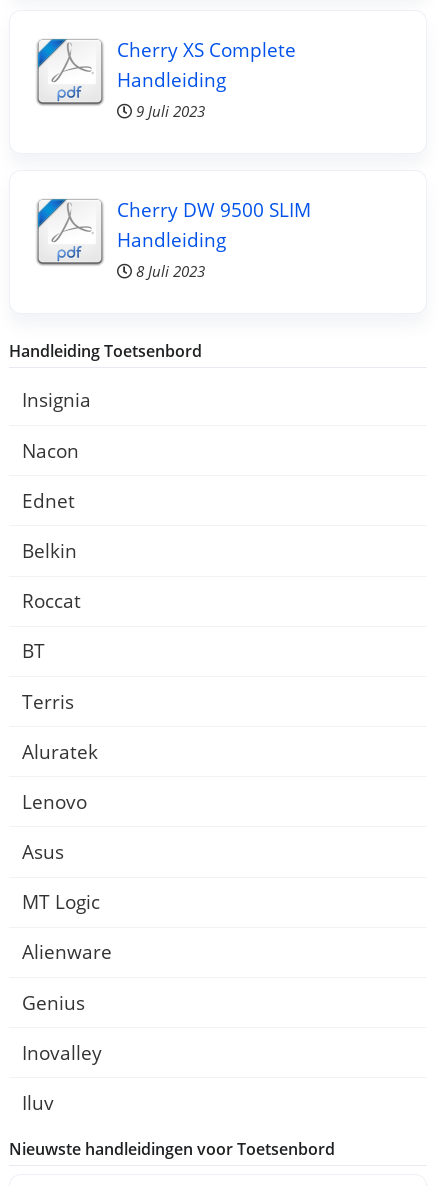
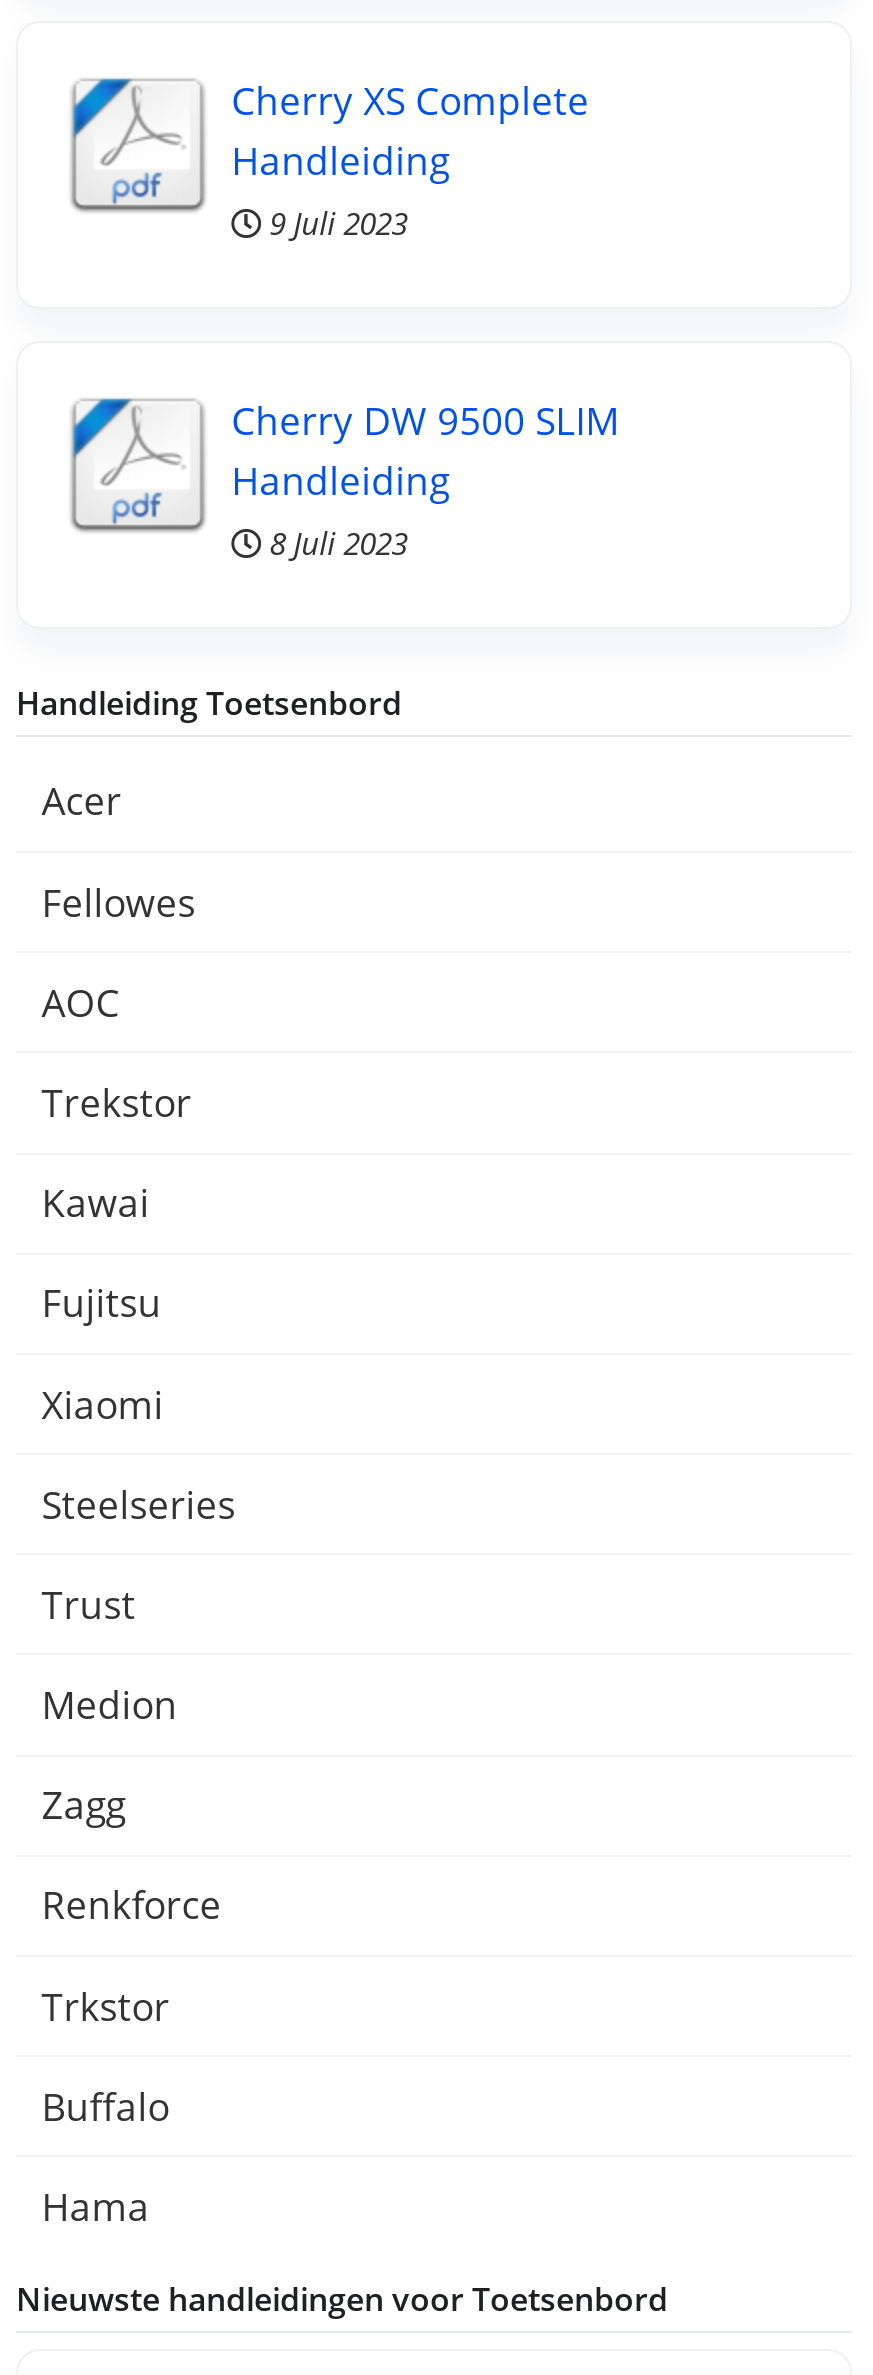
- Insignia
+ Acer

- Nacon
+ Fellowes

- Ednet
+ AOC

- Belkin
+ Trekstor

- Roccat
+ Kawai

- BT
+ Fujitsu

- Terris
+ Xiaomi

- Aluratek
+ Steelseries

- Lenovo
+ Trust

- Asus
+ Medion

- MT Logic
+ Zagg

- Alienware
+ Renkforce

- Genius
+ Trkstor

- Inovalley
+ Buffalo

- Iluv
+ Hama
